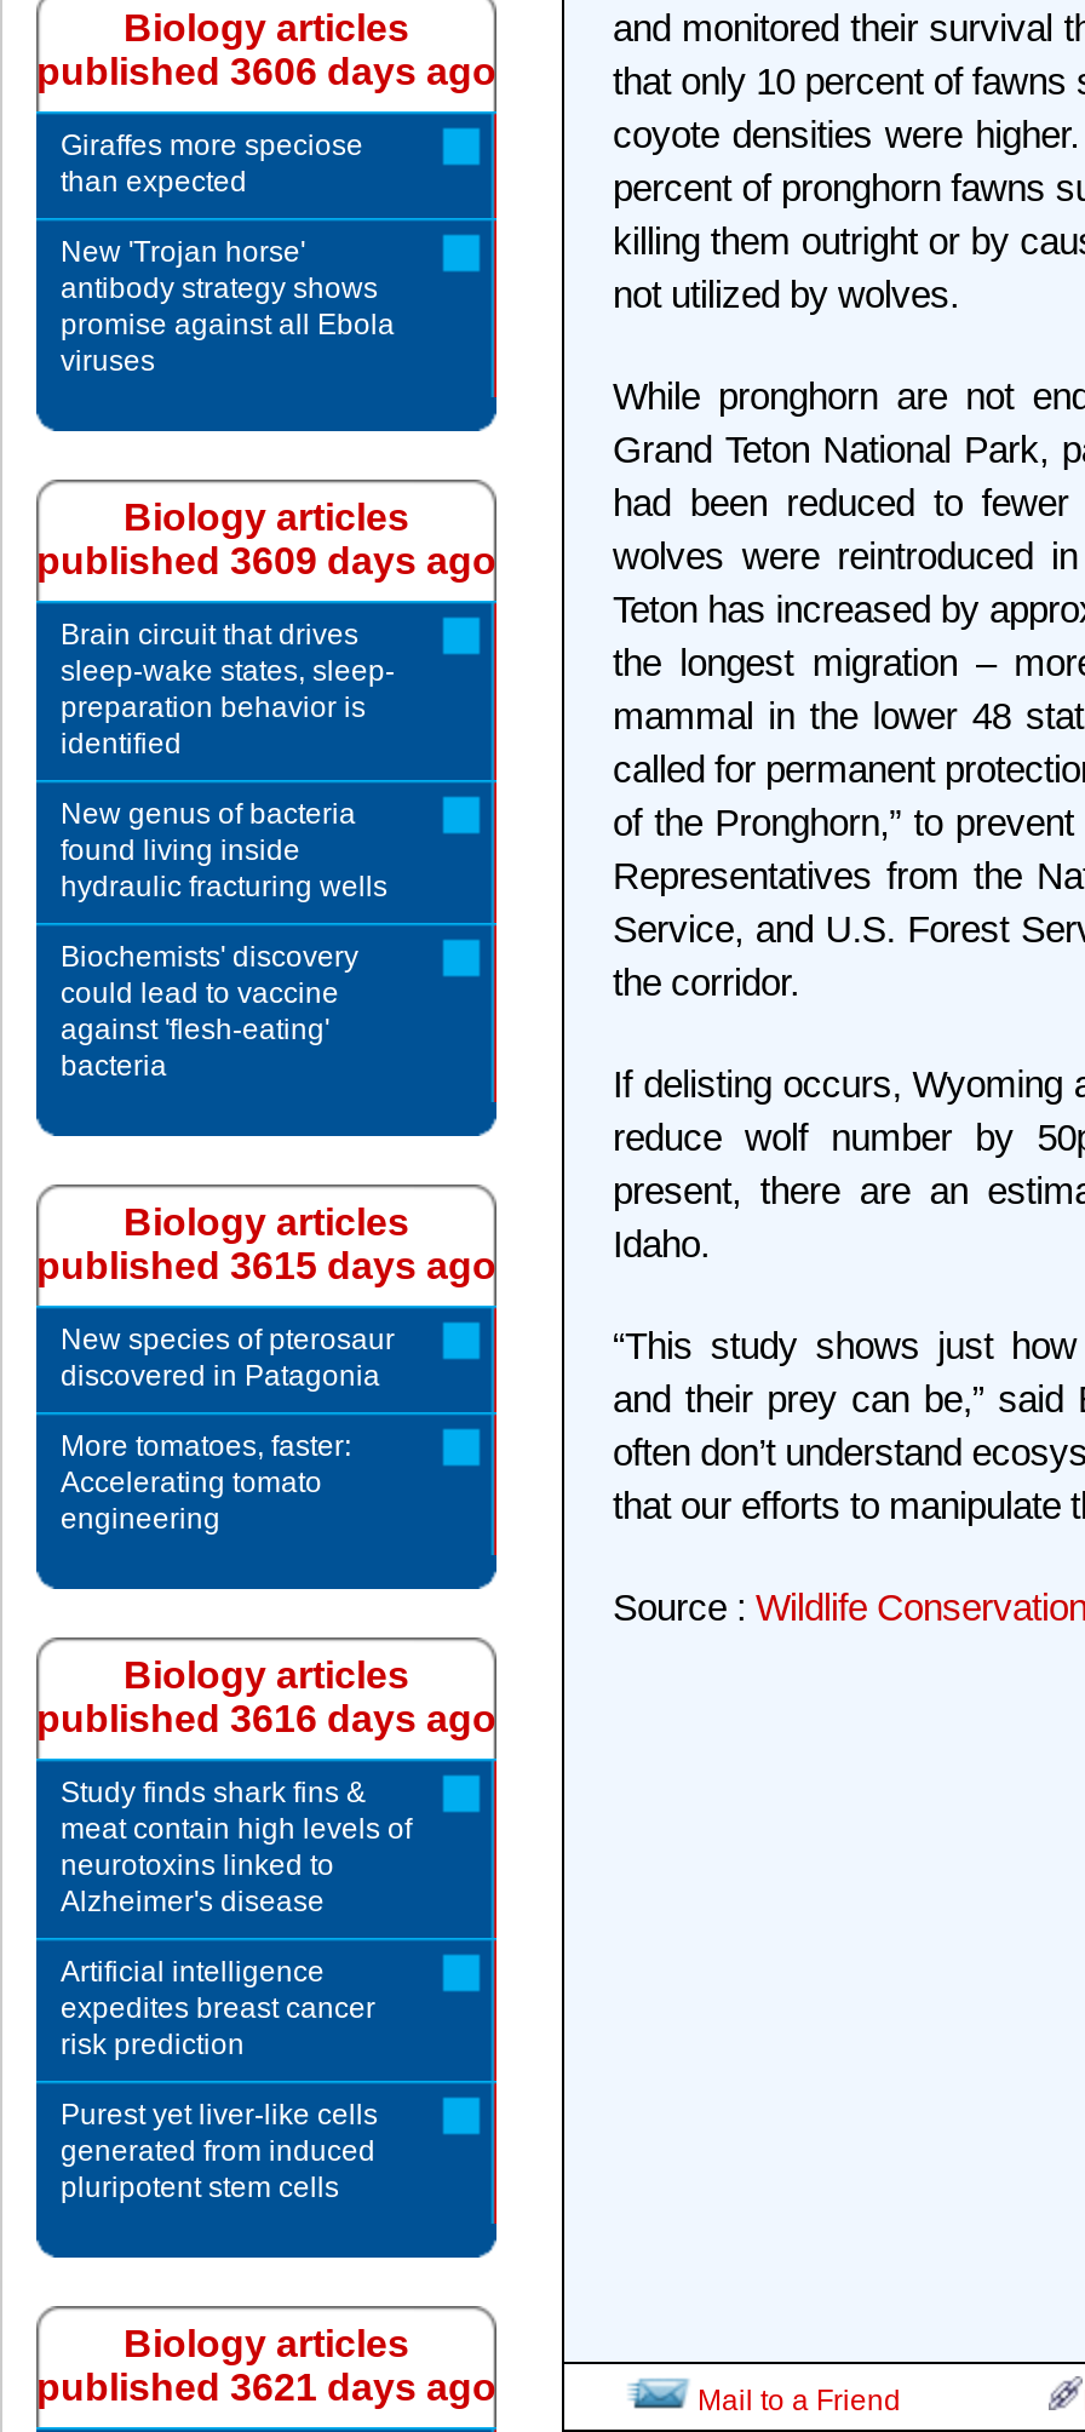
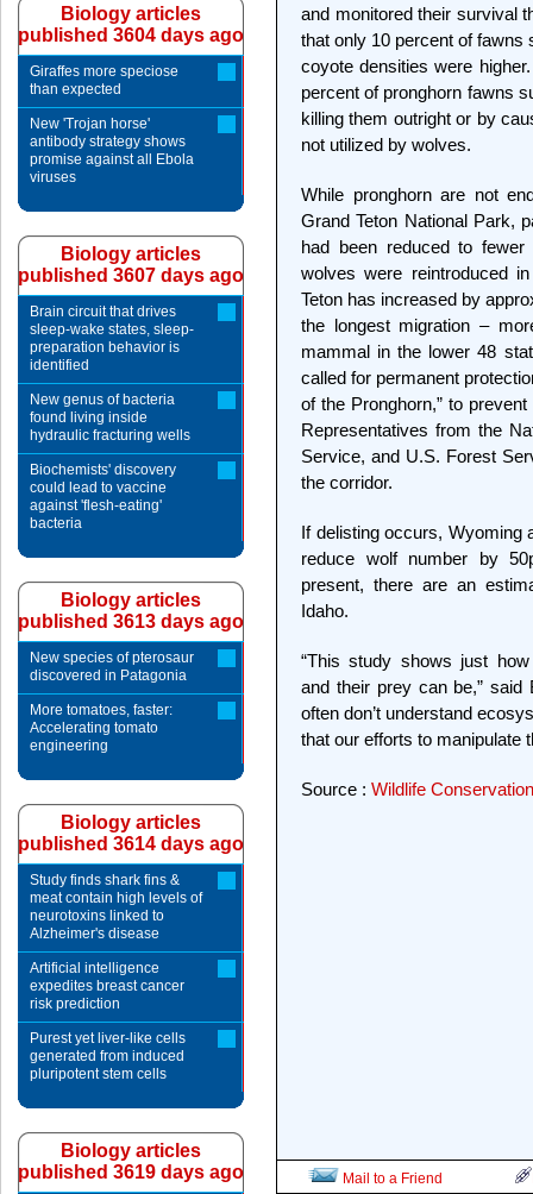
- published 3606 days ago
+ published 3604 days ago

- published 3609 days ago
+ published 3607 days ago

- published 3615 days ago
+ published 3613 days ago

- published 3616 days ago
+ published 3614 days ago

- published 3621 days ago
+ published 3619 days ago
